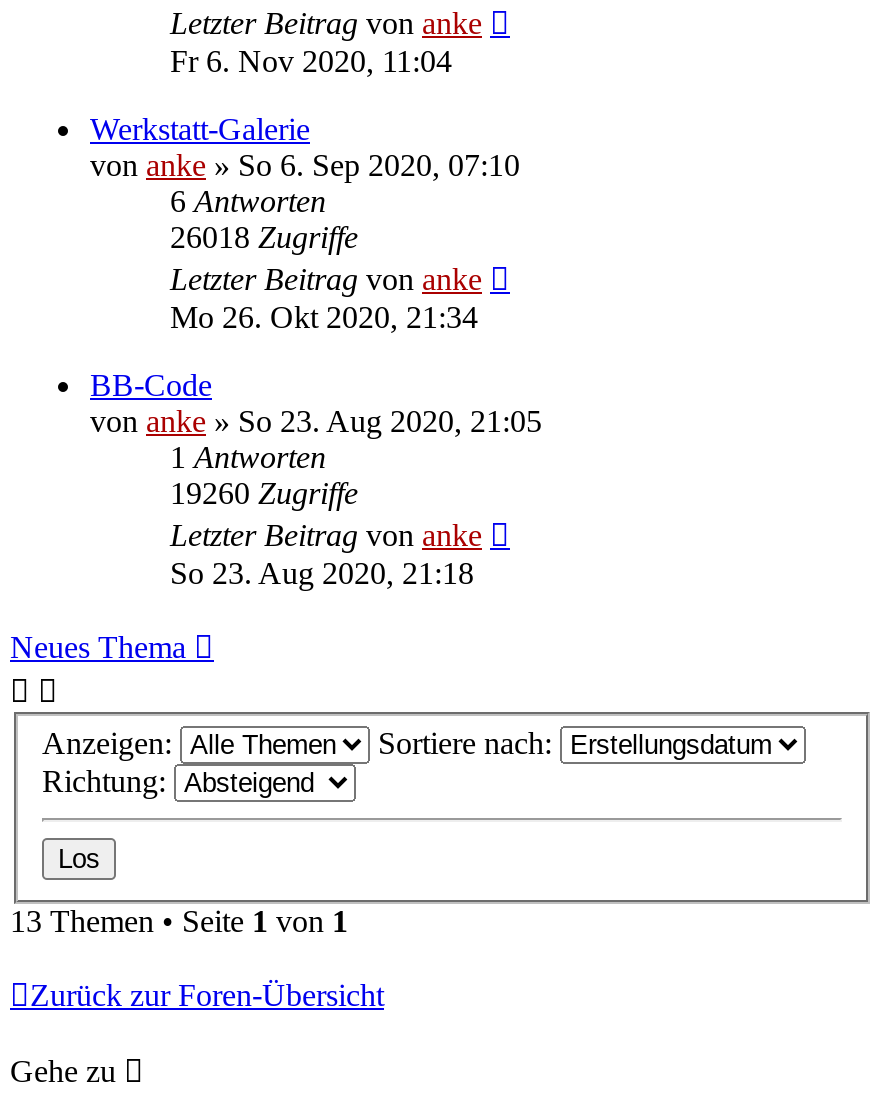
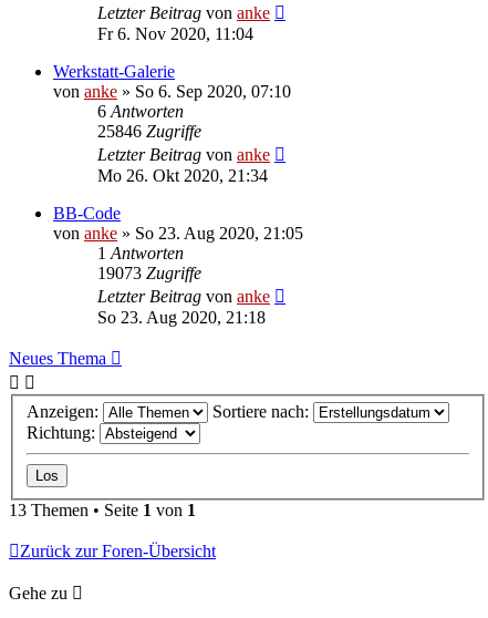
- 26018 Zugriffe
+ 25846 Zugriffe

- 19260 Zugriffe
+ 19073 Zugriffe
